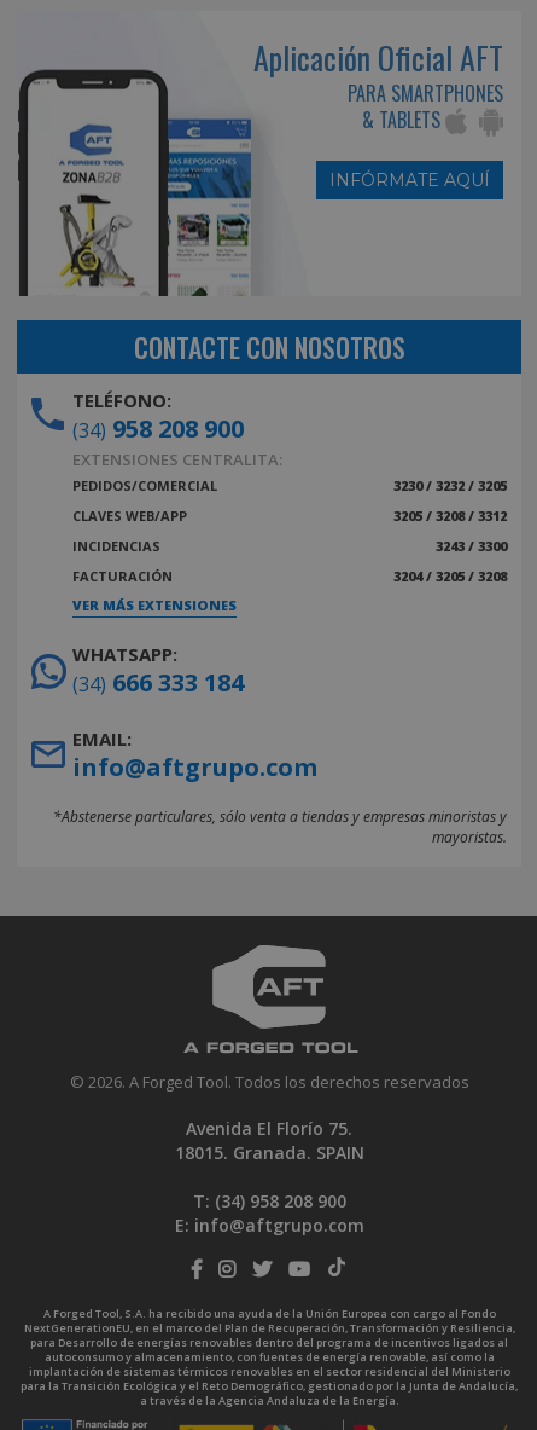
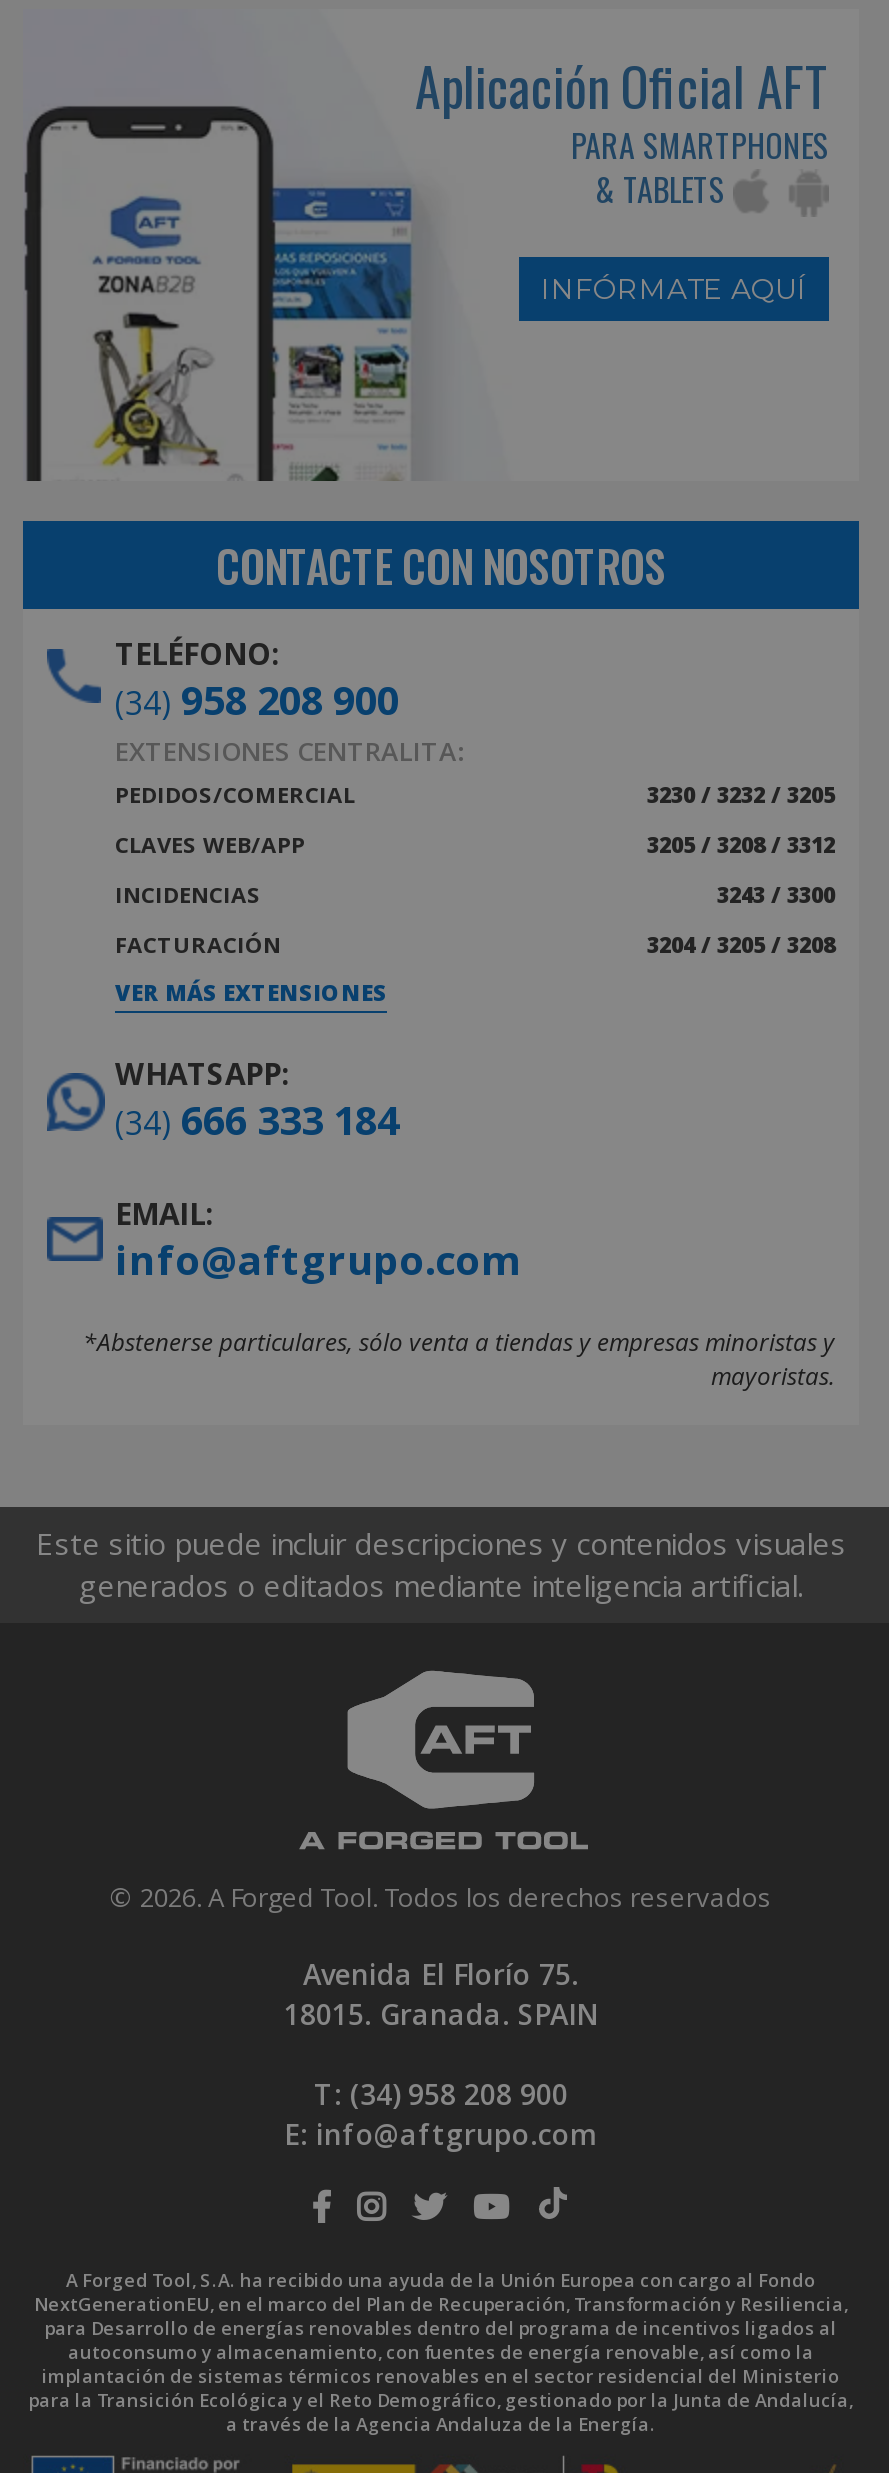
+ Este sitio puede incluir descripciones y contenidos visuales
+ generados o editados mediante inteligencia artificial.
